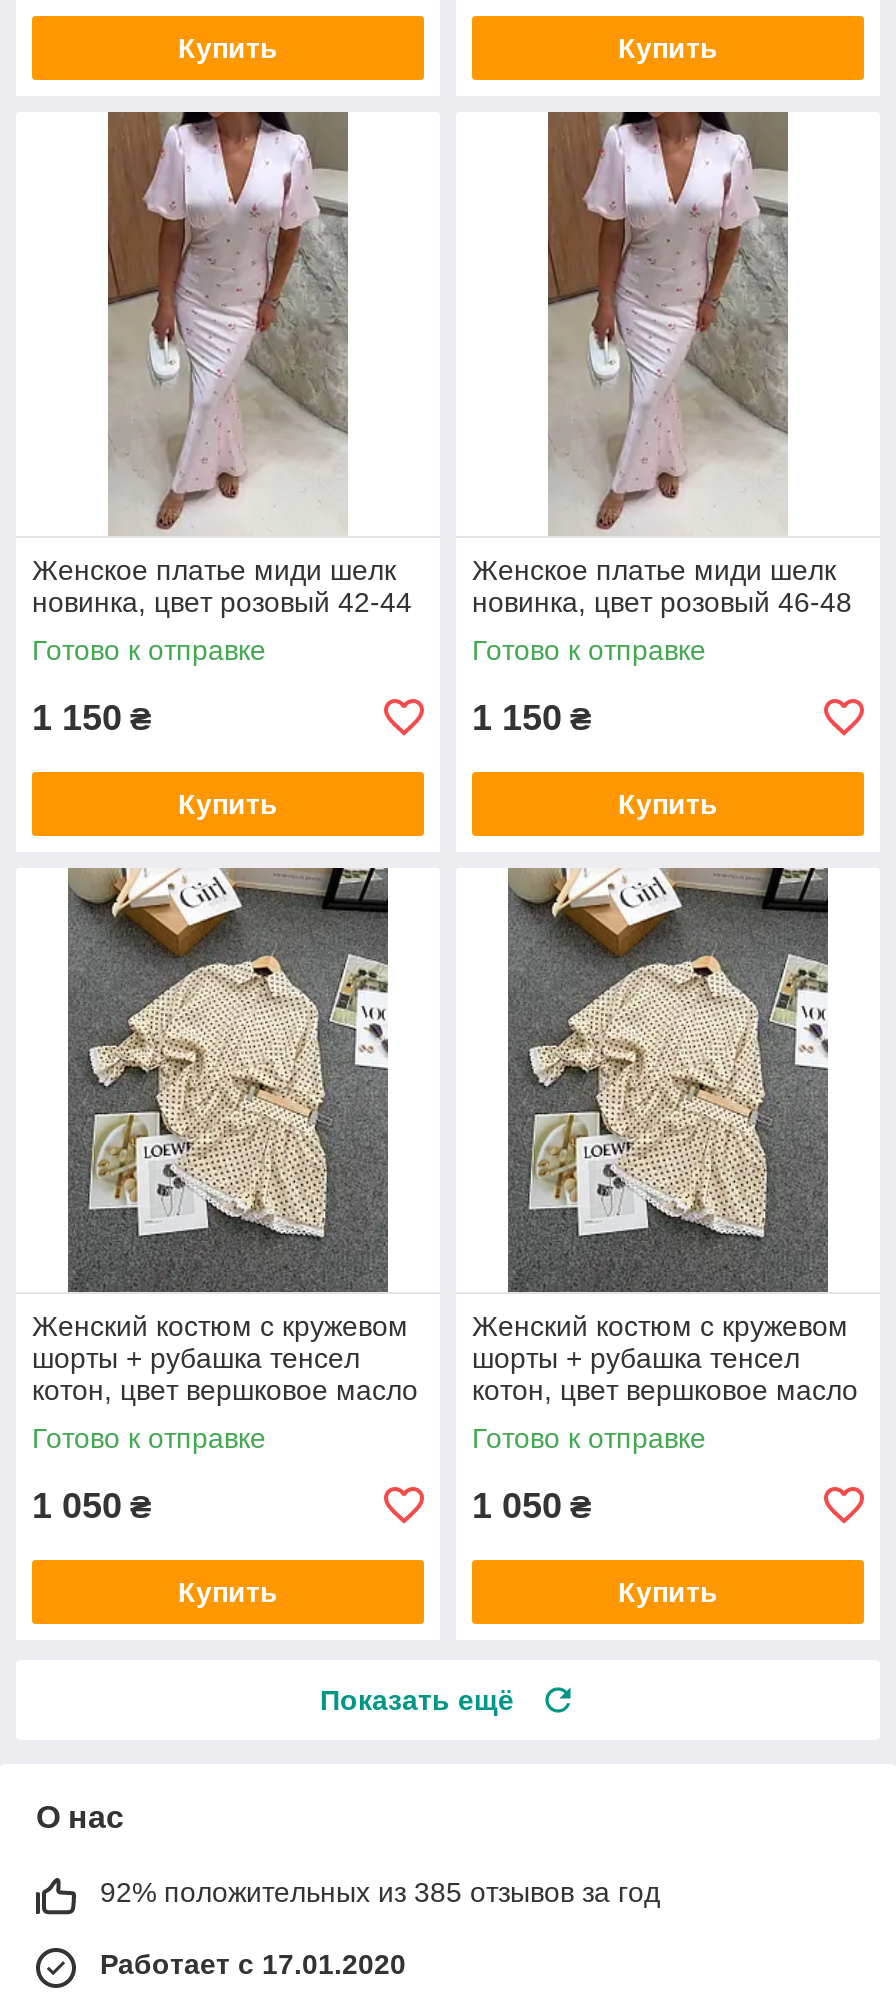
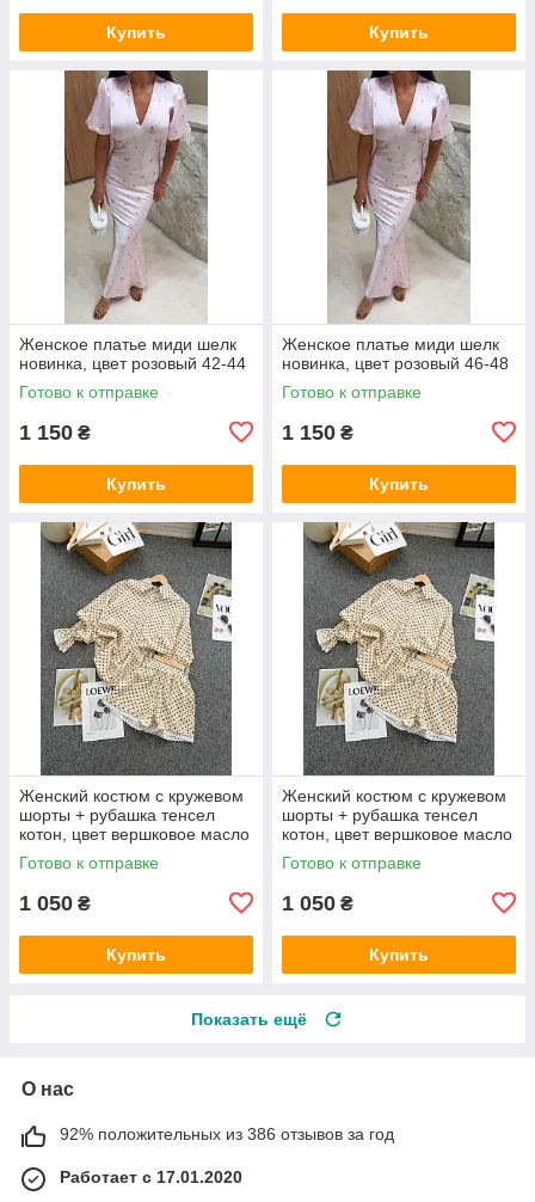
- 92% положительных из 385 отзывов за год
+ 92% положительных из 386 отзывов за год
